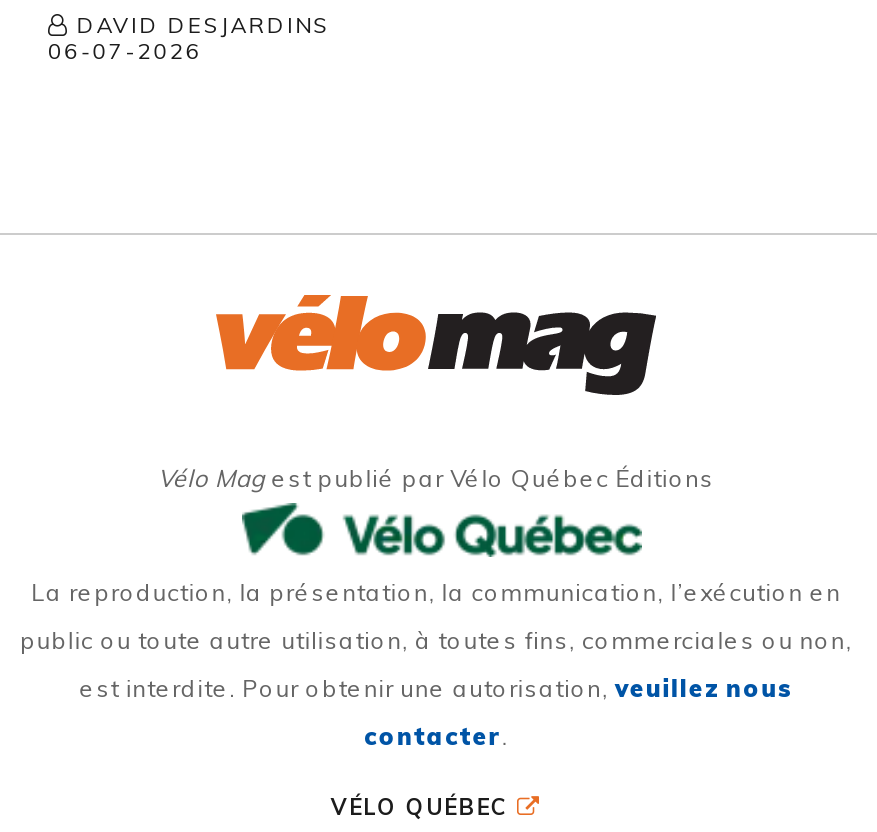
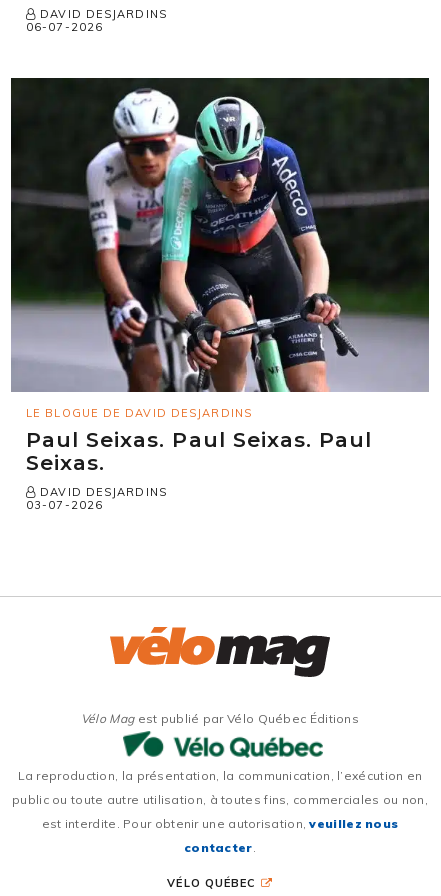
+ [image]
+ LE BLOGUE DE DAVID DESJARDINS
+ Paul Seixas. Paul Seixas. Paul
+ Seixas.
+ DAVID DESJARDINS
+ 03-07-2026
